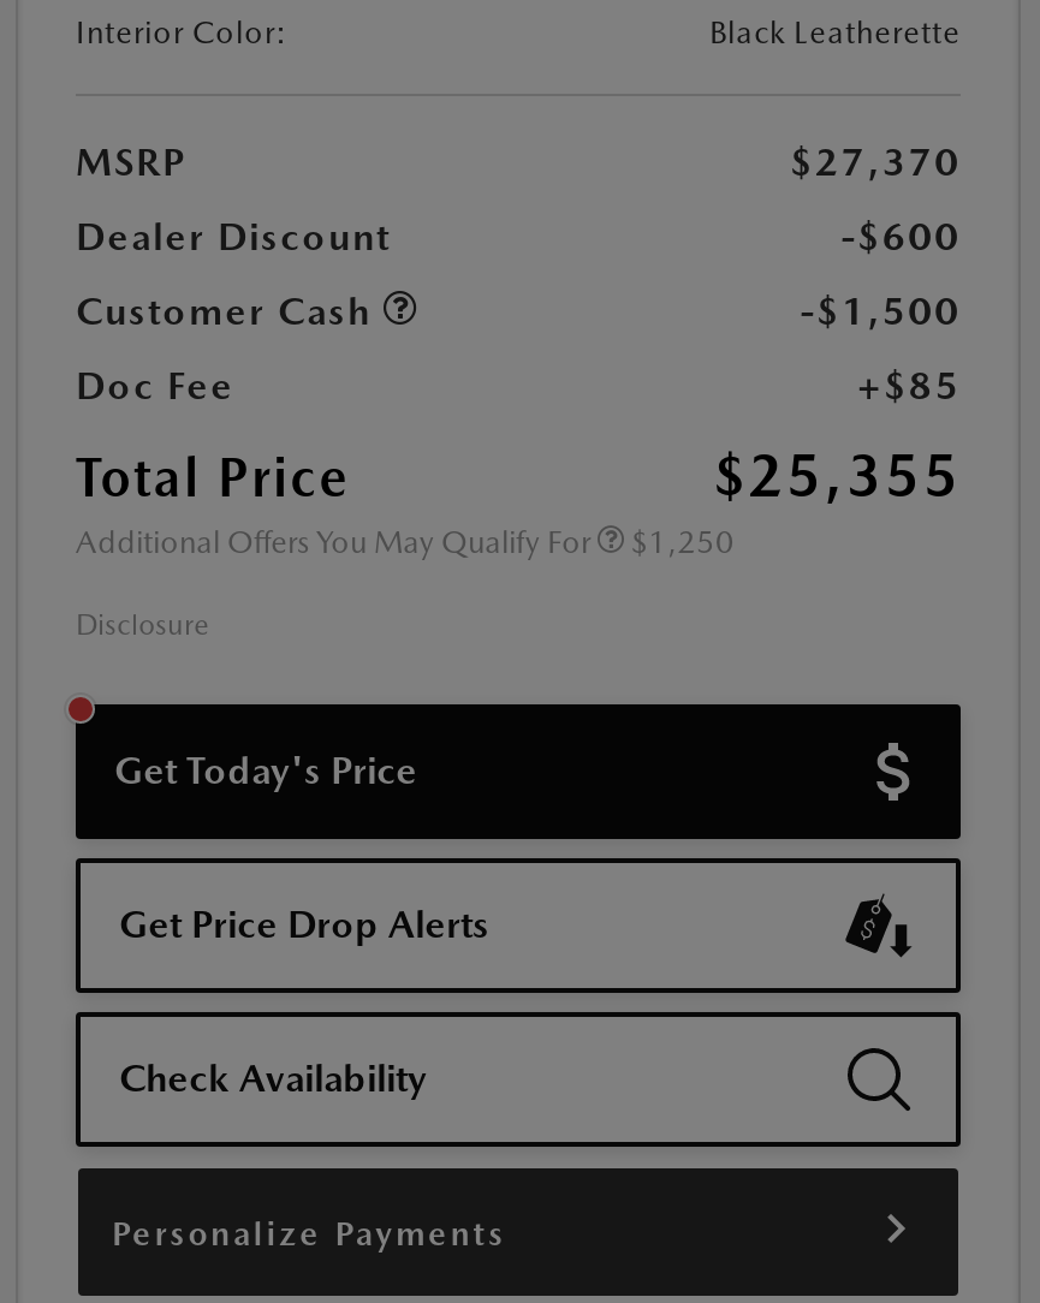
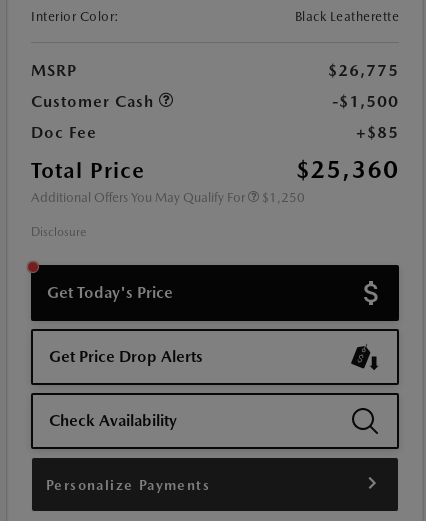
- $27,370
- Dealer Discount
- -$600
+ $26,775

- $25,355
+ $25,360
